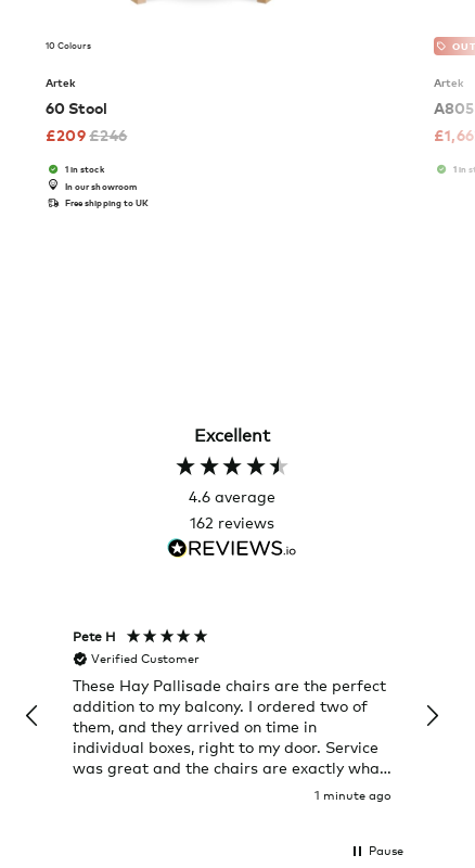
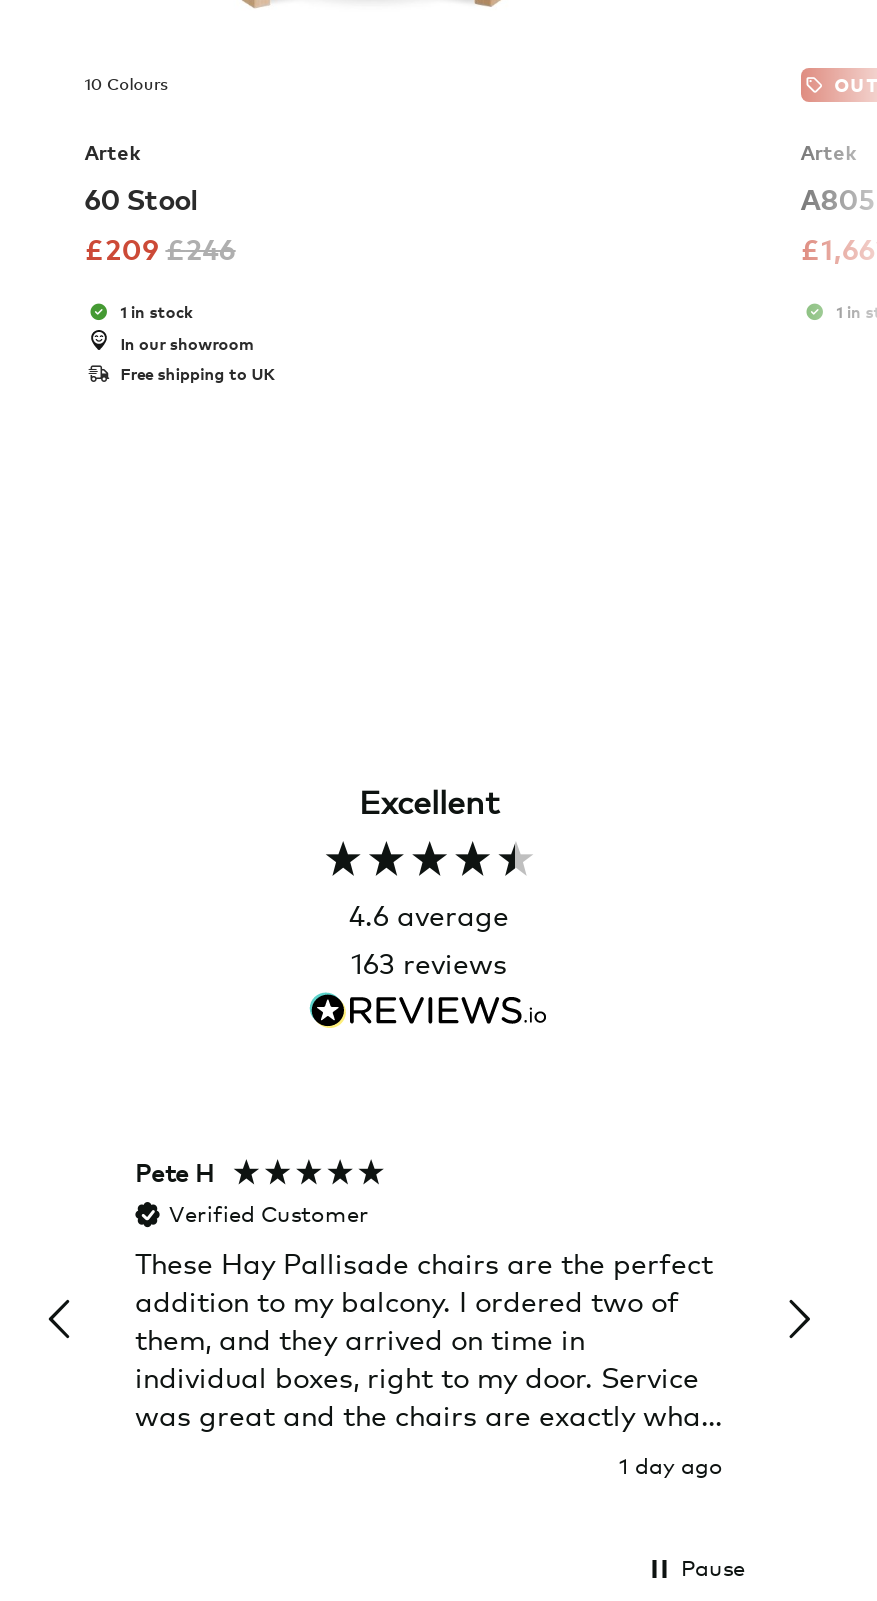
- 162 reviews
+ 163 reviews

- 1 minute ago
+ 1 day ago
